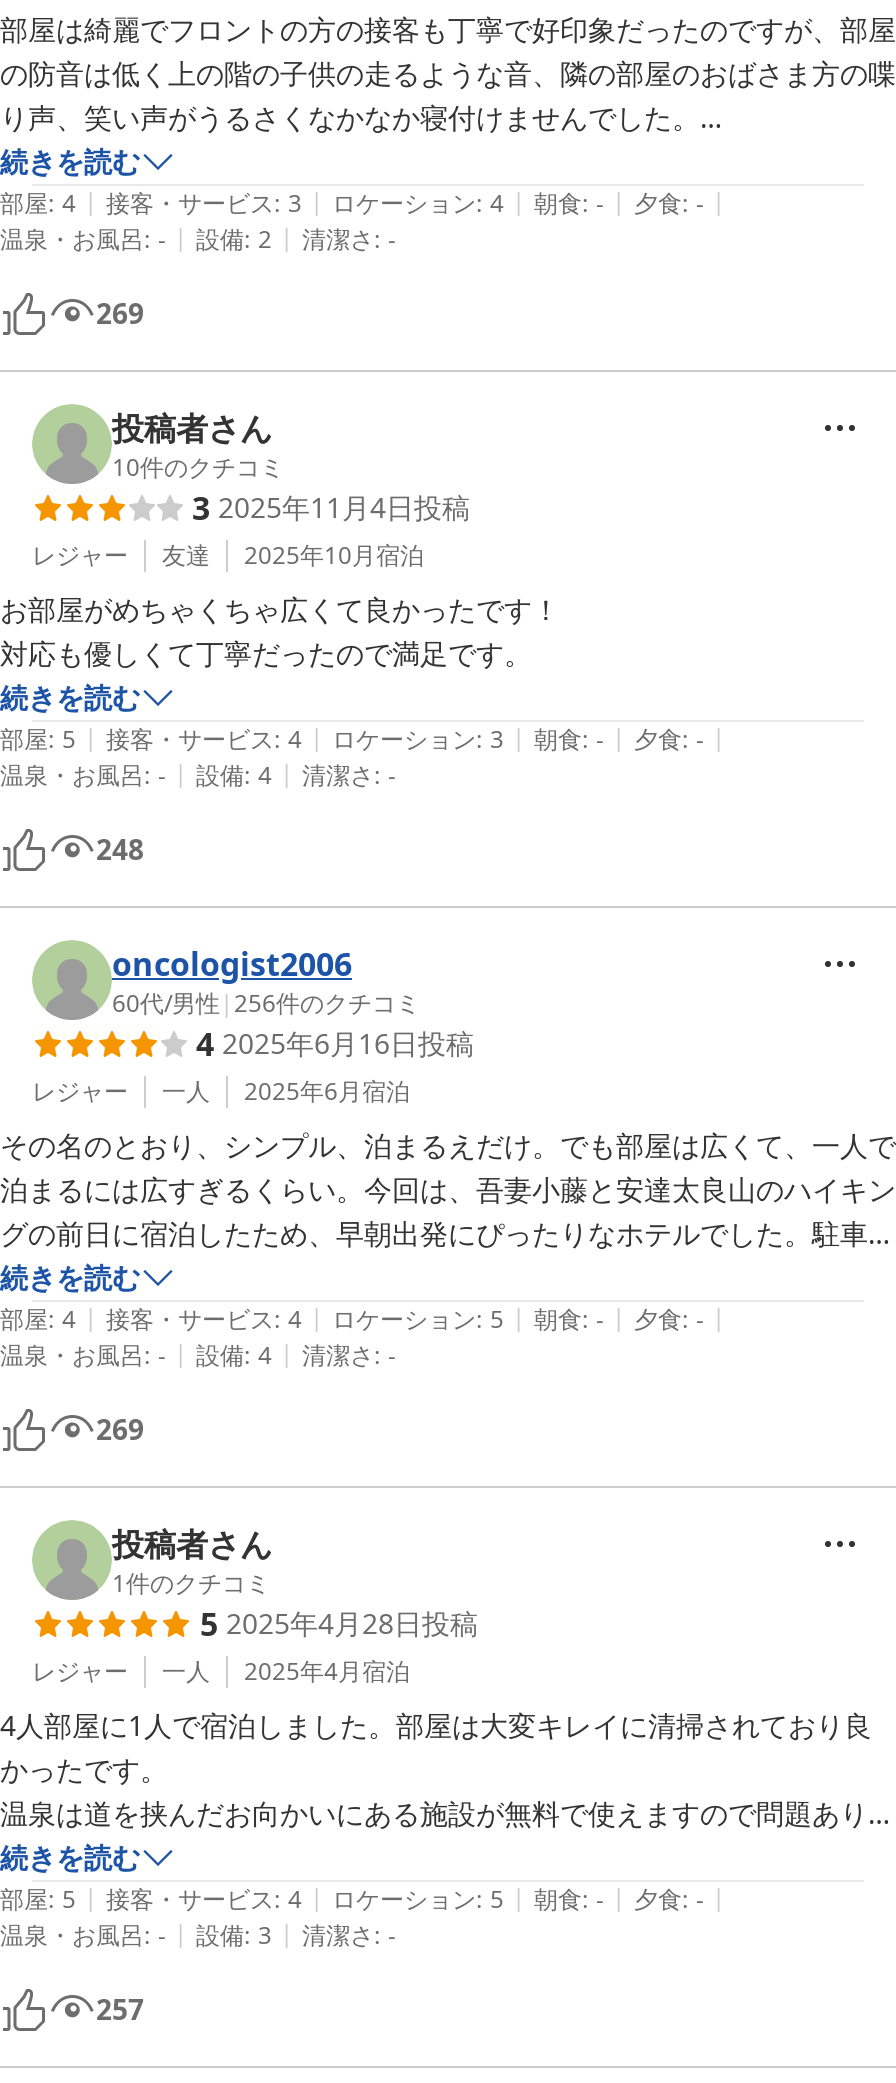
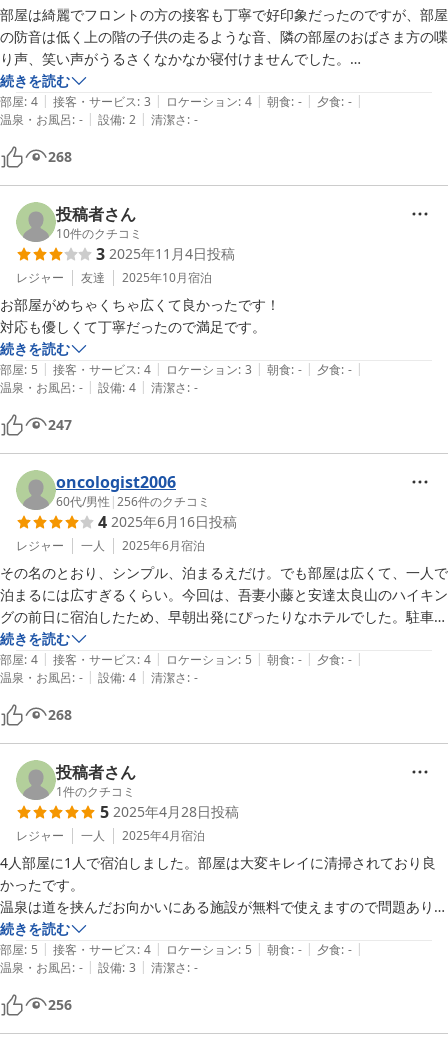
- 269
+ 268

- 248
+ 247

- 269
+ 268

- 257
+ 256
